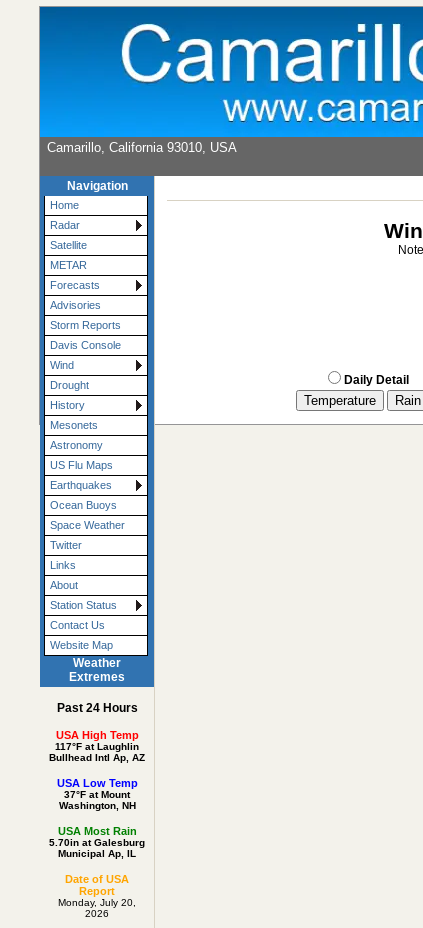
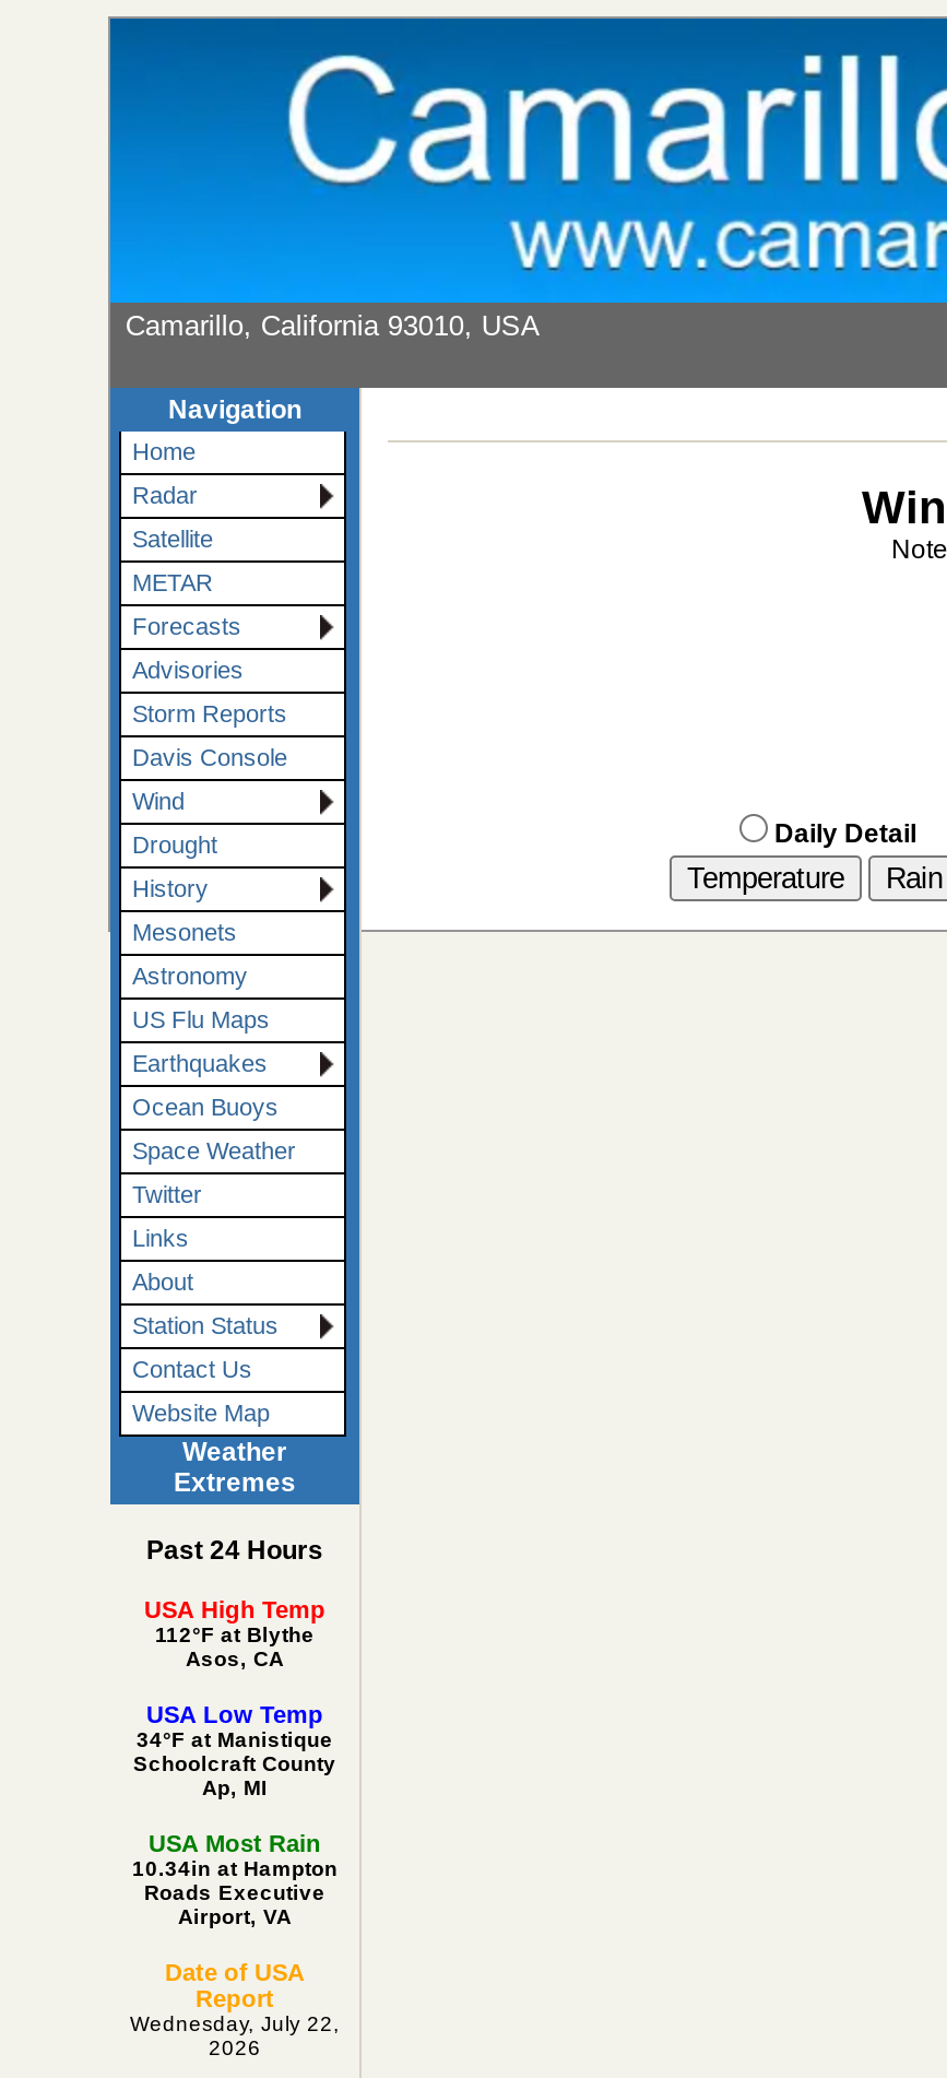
- 117°F at Laughlin
- Bullhead Intl Ap, AZ
+ 112°F at Blythe
+ Asos, CA

- 37°F at Mount
- Washington, NH
+ 34°F at Manistique
+ Schoolcraft County
+ Ap, MI

- 5.70in at Galesburg
- Municipal Ap, IL
+ 10.34in at Hampton
+ Roads Executive
+ Airport, VA

- Monday, July 20,
+ Wednesday, July 22,
